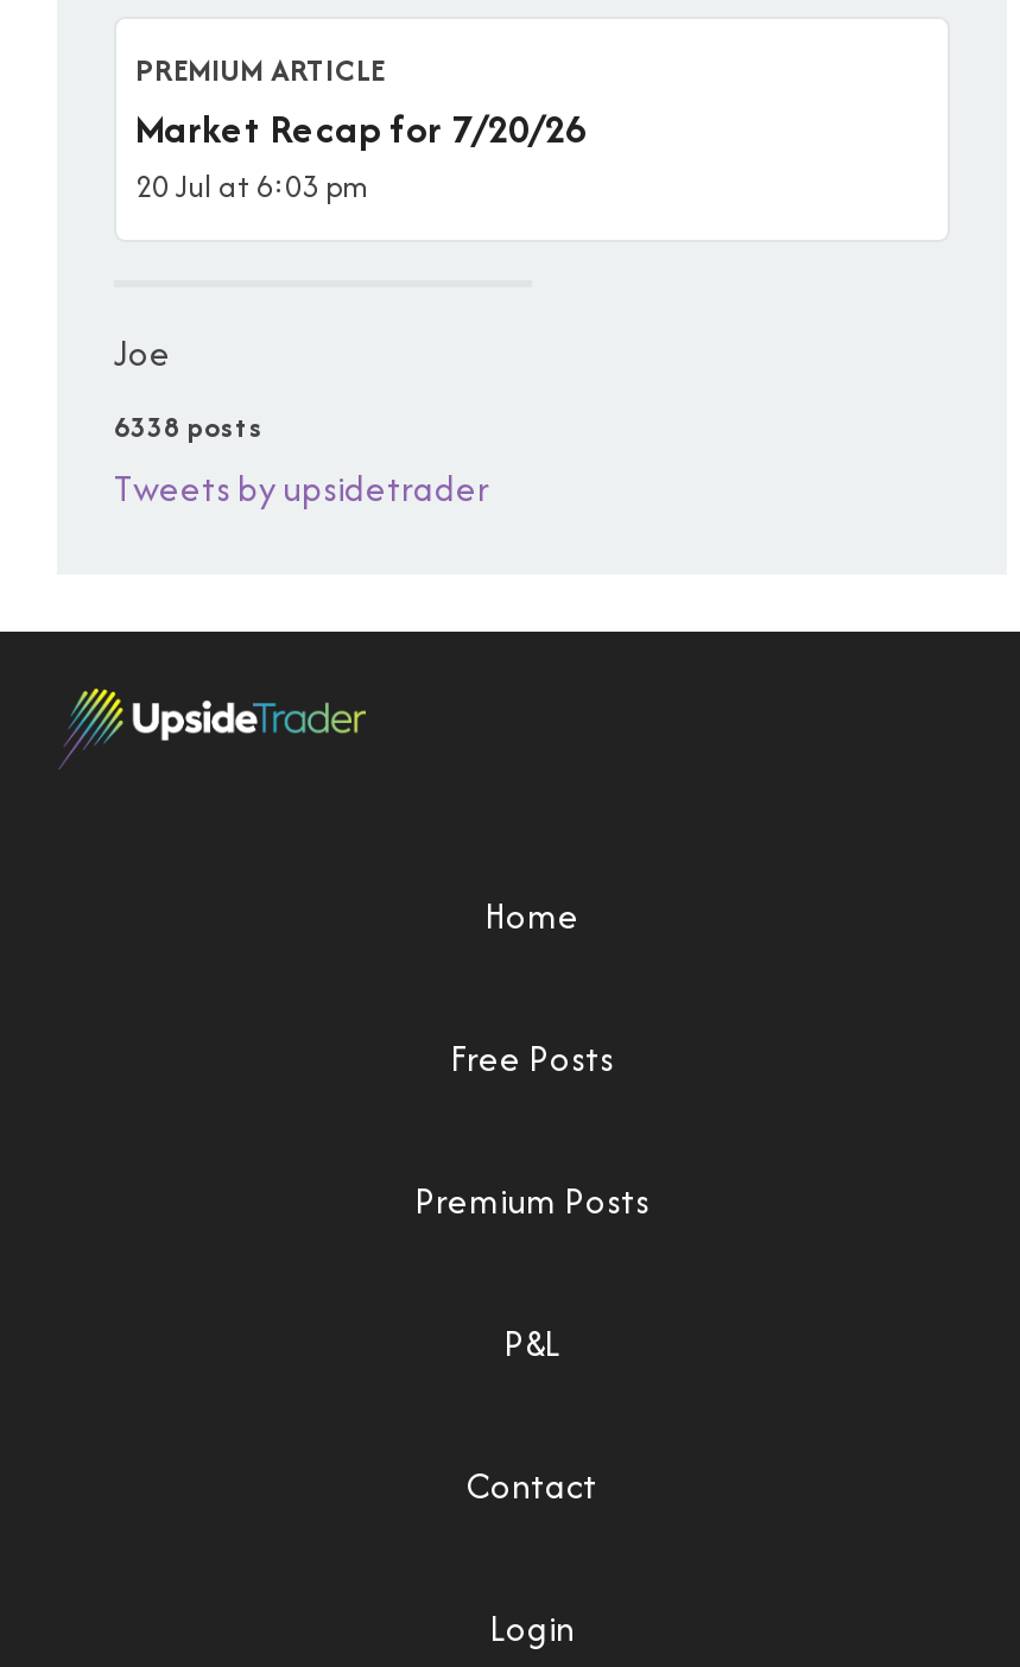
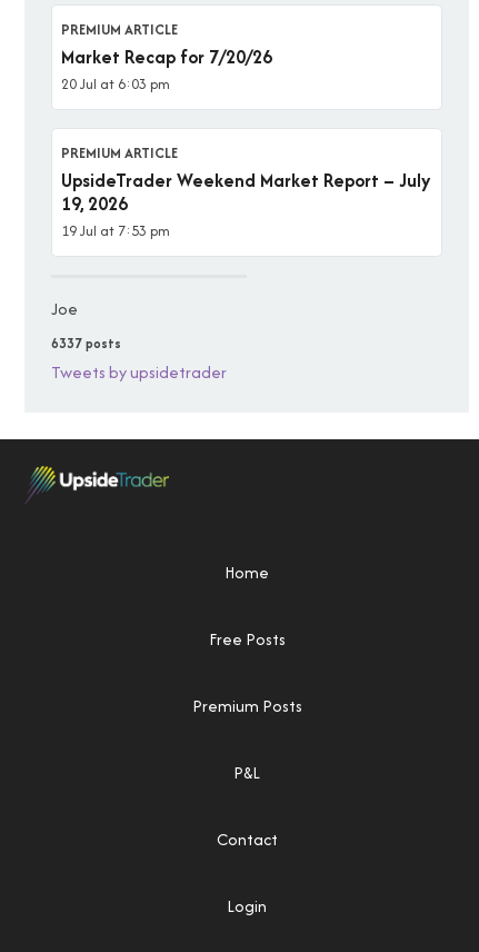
+ PREMIUM ARTICLE
+ UpsideTrader Weekend Market Report – July
+ 19, 2026
+ 19 Jul at 7:53 pm

- 6338 posts
+ 6337 posts
